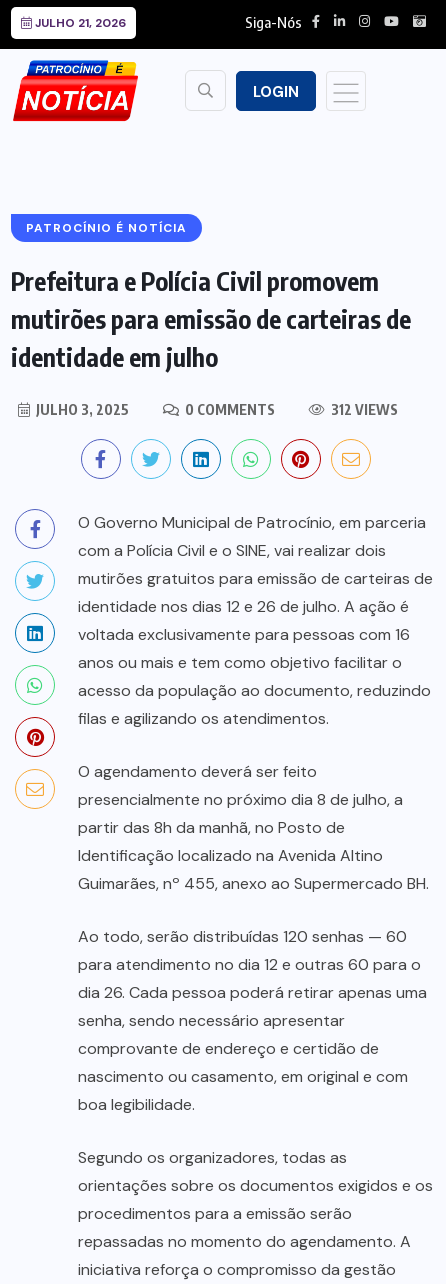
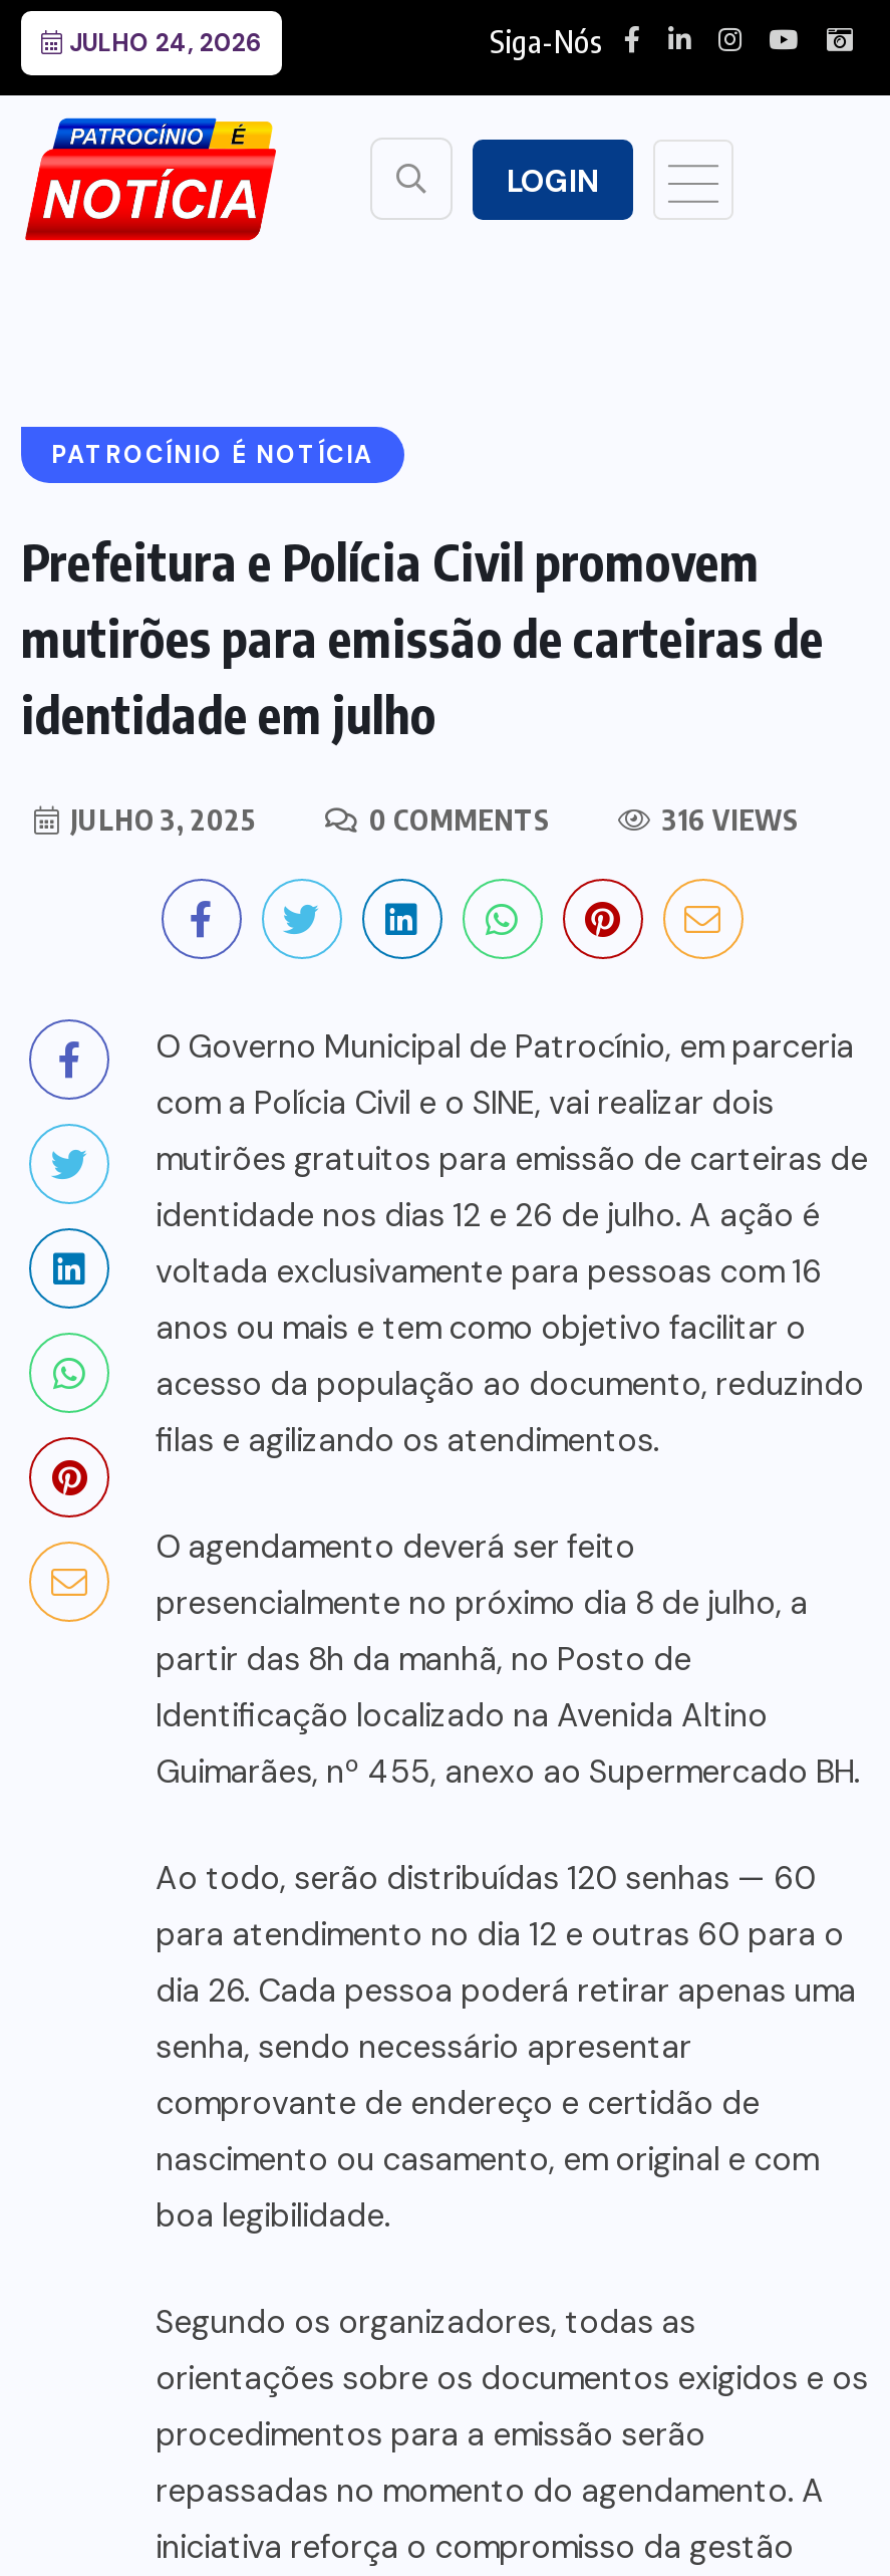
- JULHO 21, 2026
+ JULHO 24, 2026

- 312 VIEWS
+ 316 VIEWS
